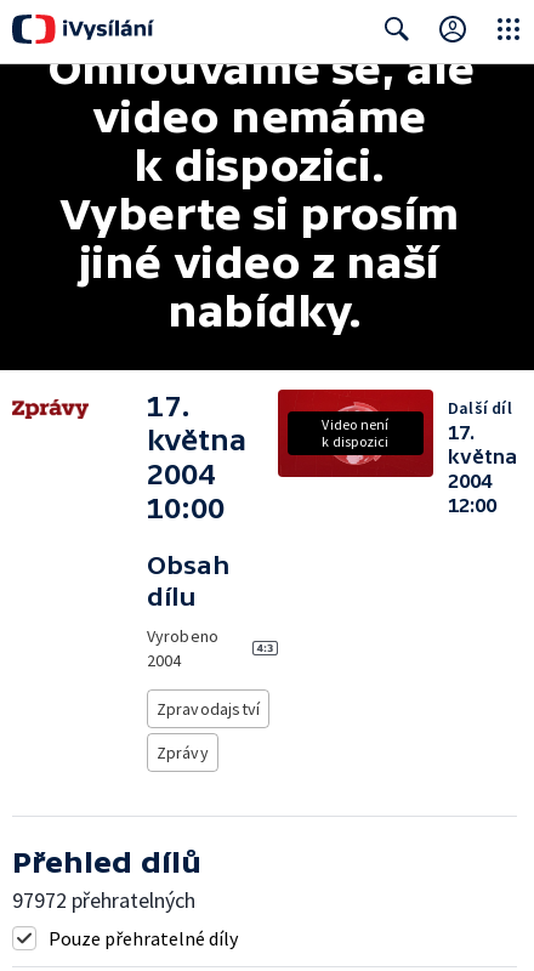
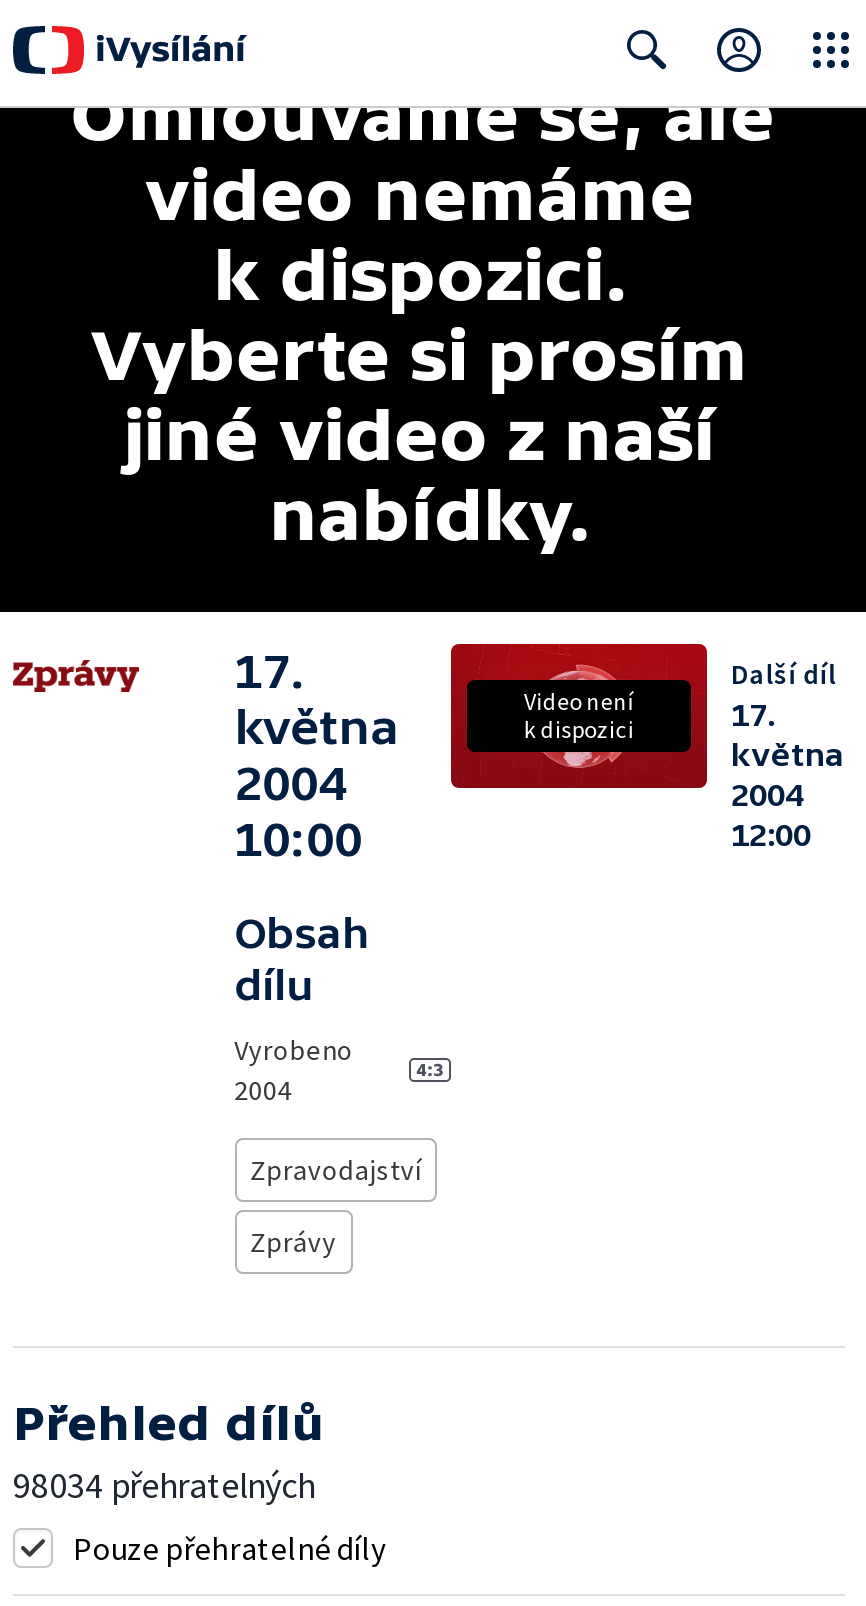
- 97972 přehratelných
+ 98034 přehratelných
